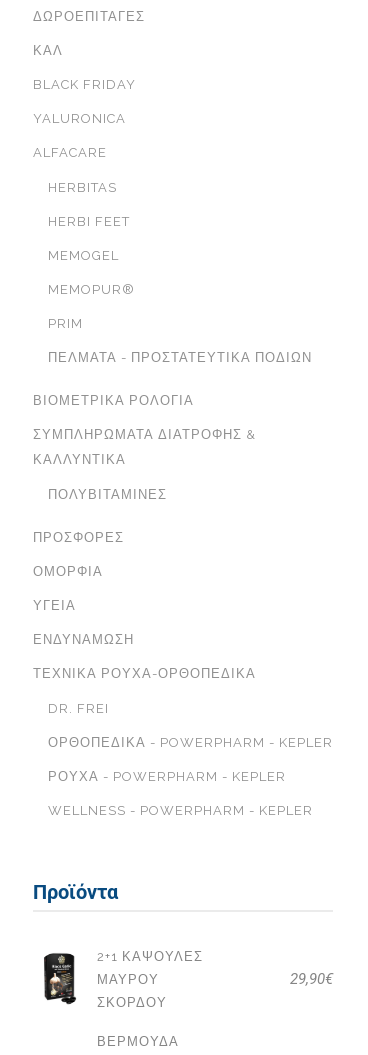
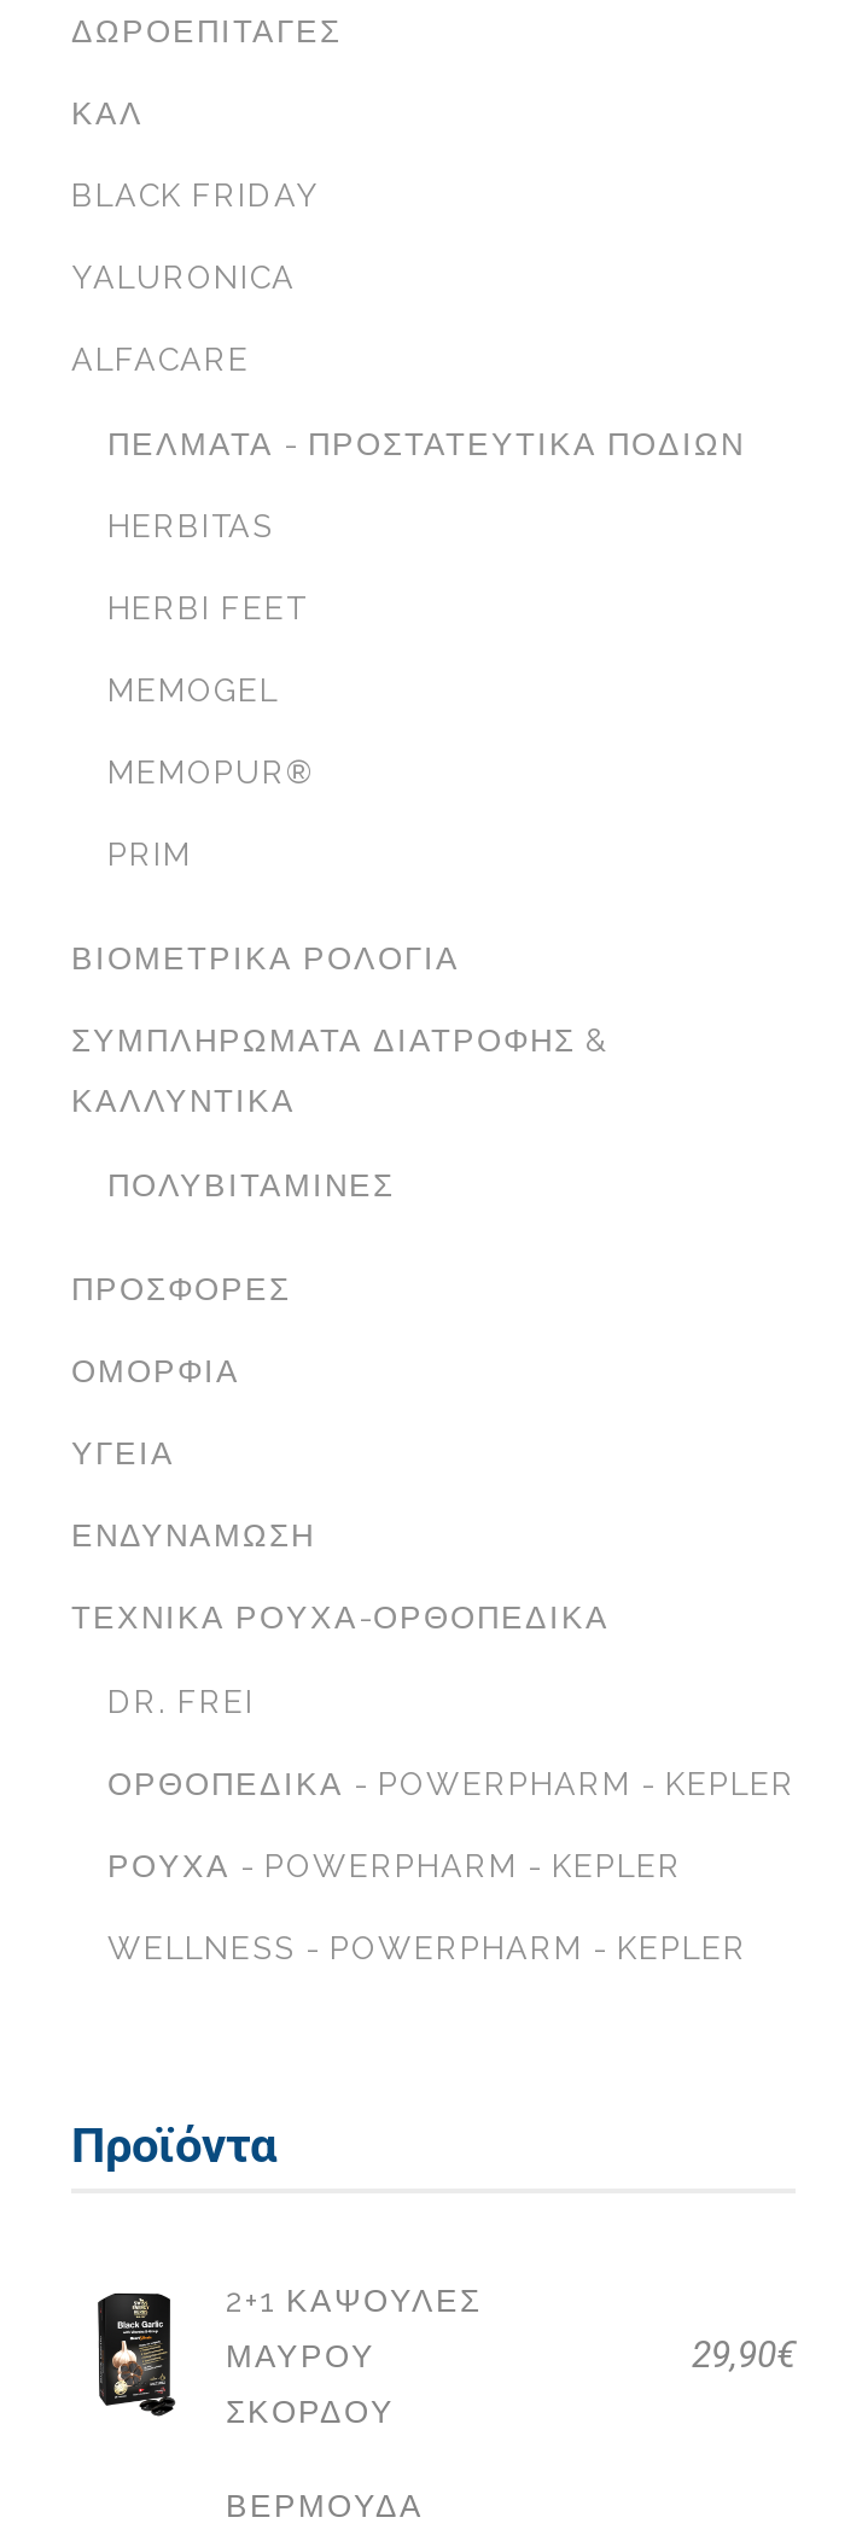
moved down: HERBITAS | HERBI FEET | MEMOGEL | MEMOPUR® | PRIM

moved up: ΠΈΛΜΑΤΑ - ΠΡΟΣΤΑΤΕΥΤΙΚΆ ΠΟΔΙΏΝ
